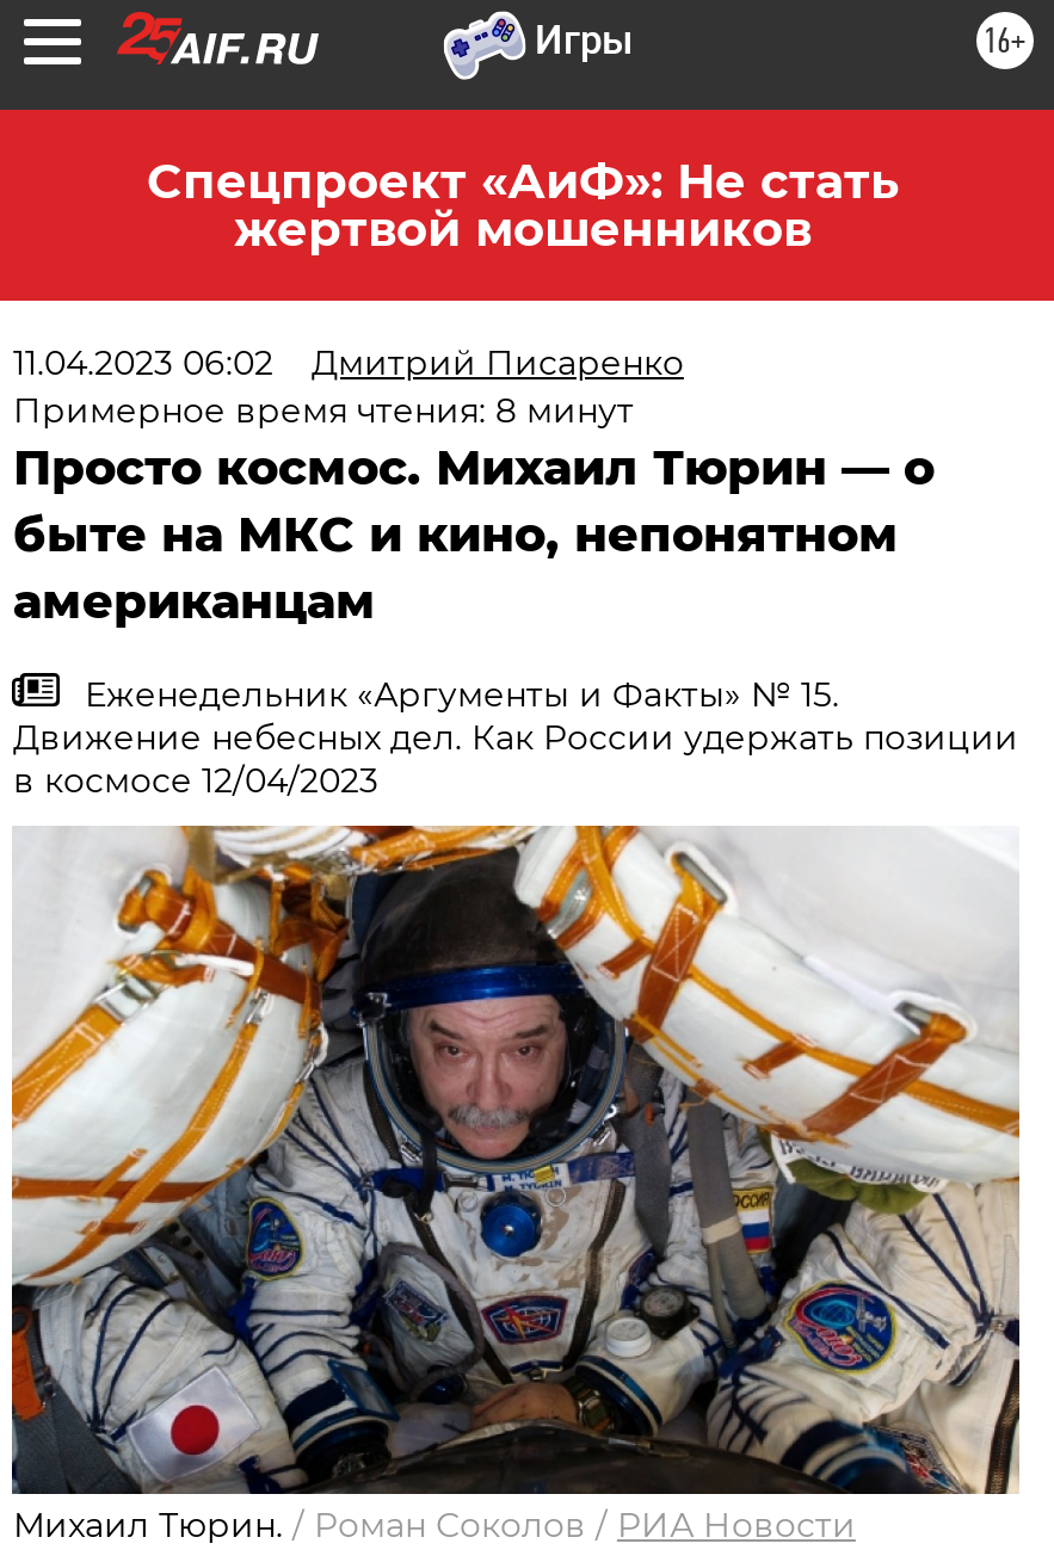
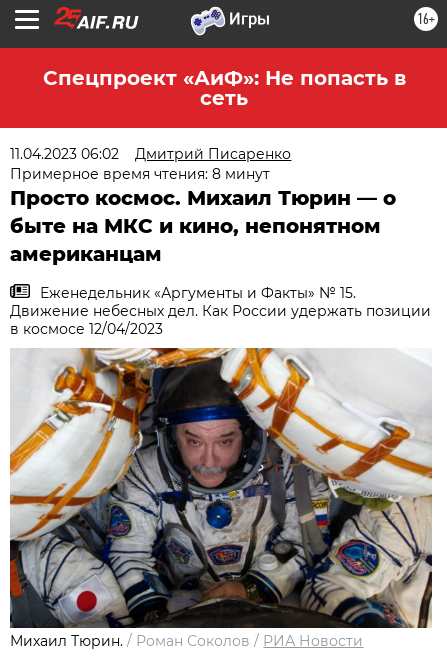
- Спецпроект «АиФ»: Не стать
- жертвой мошенников
+ Спецпроект «АиФ»: Не попасть в
+ сеть
